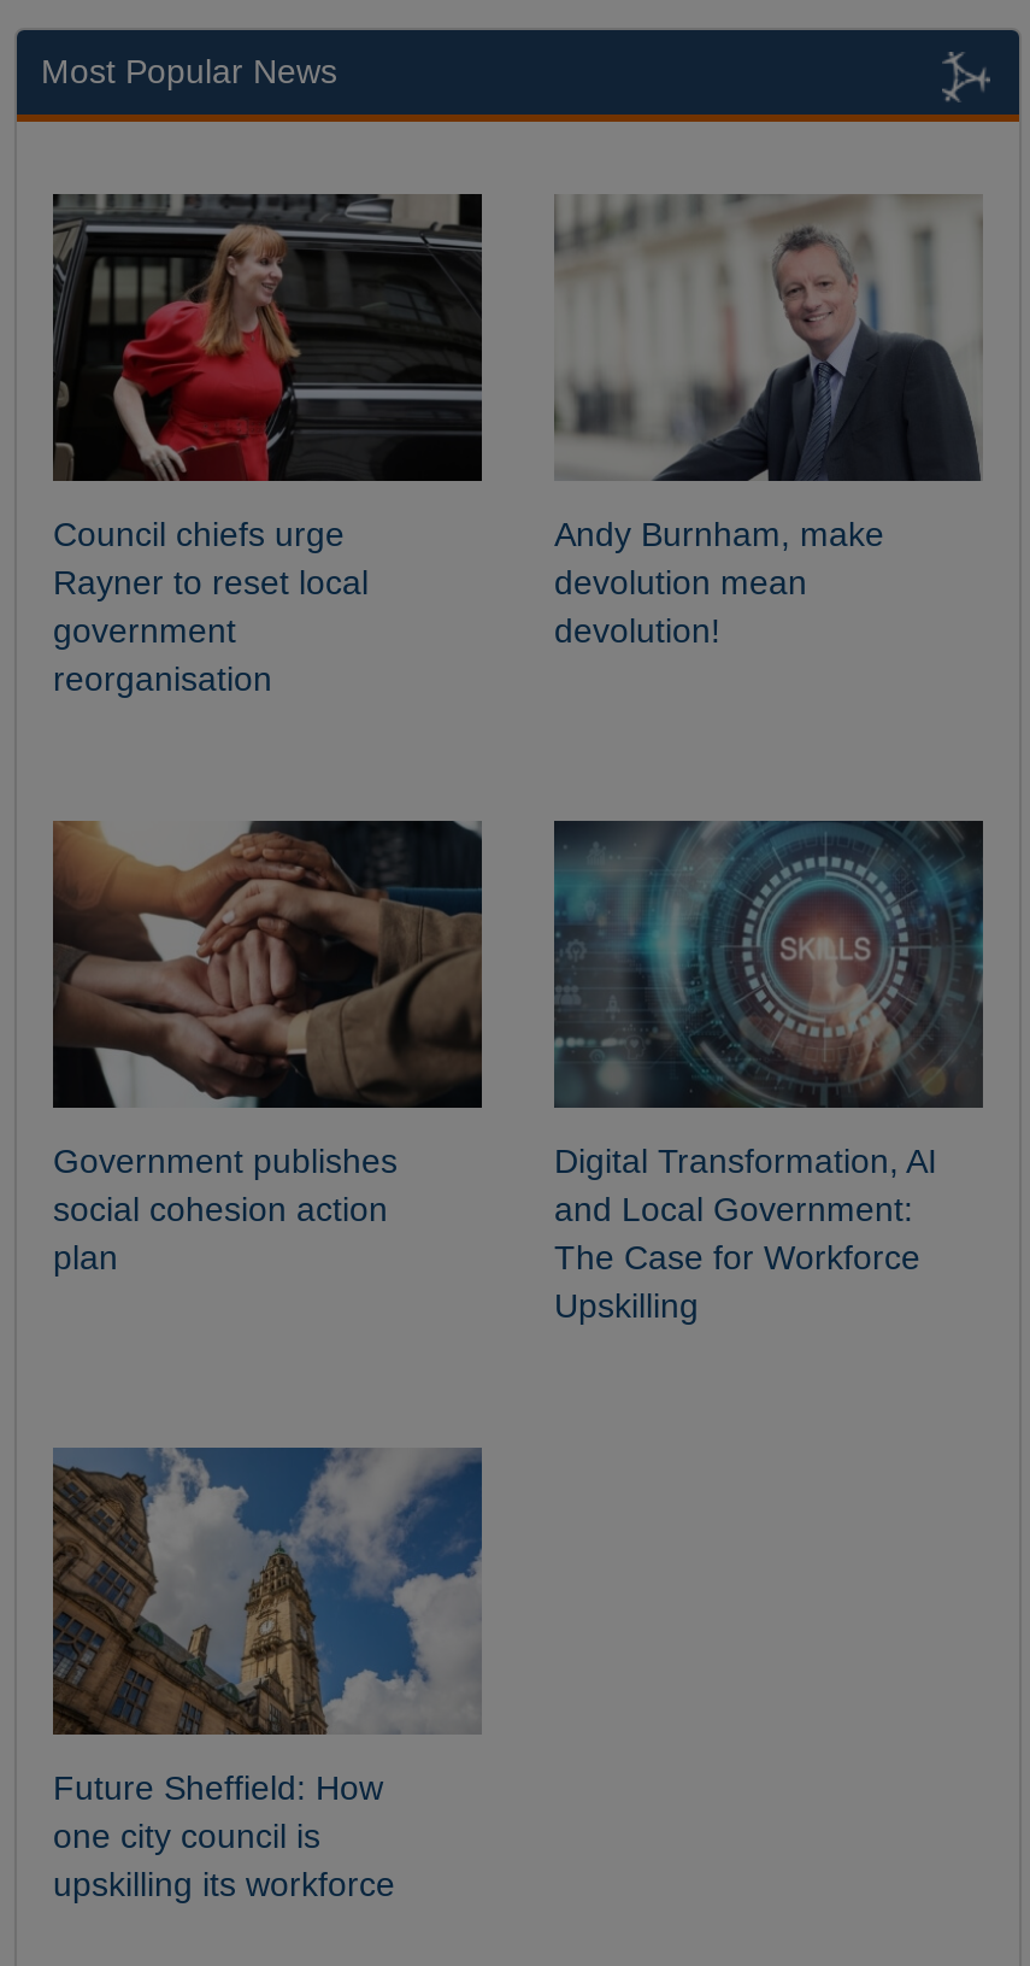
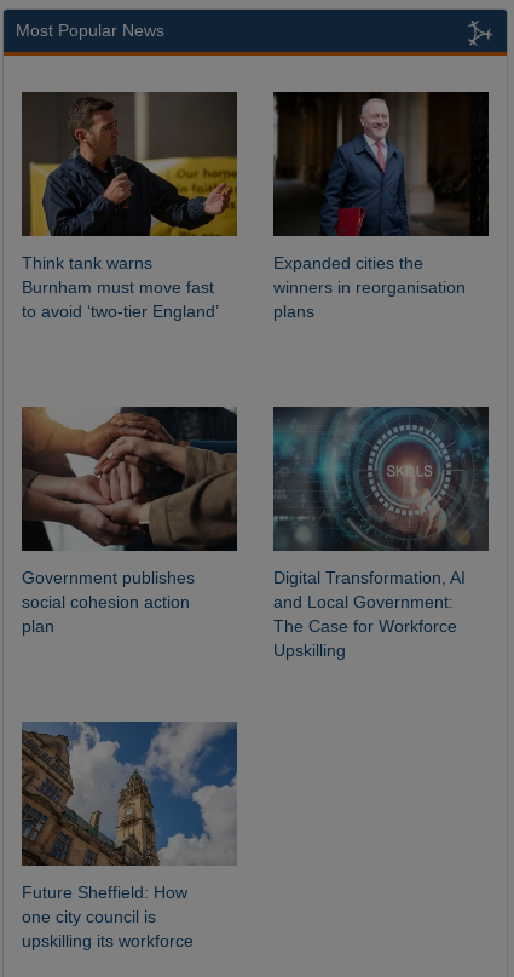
- [image]
- Council chiefs urge
- Rayner to reset local
- government
- reorganisation
+ [image]
+ Think tank warns
+ Burnham must move fast
+ to avoid ‘two-tier England’

- [image]
- Andy Burnham, make
- devolution mean
- devolution!
+ [image]
+ Expanded cities the
+ winners in reorganisation
+ plans
